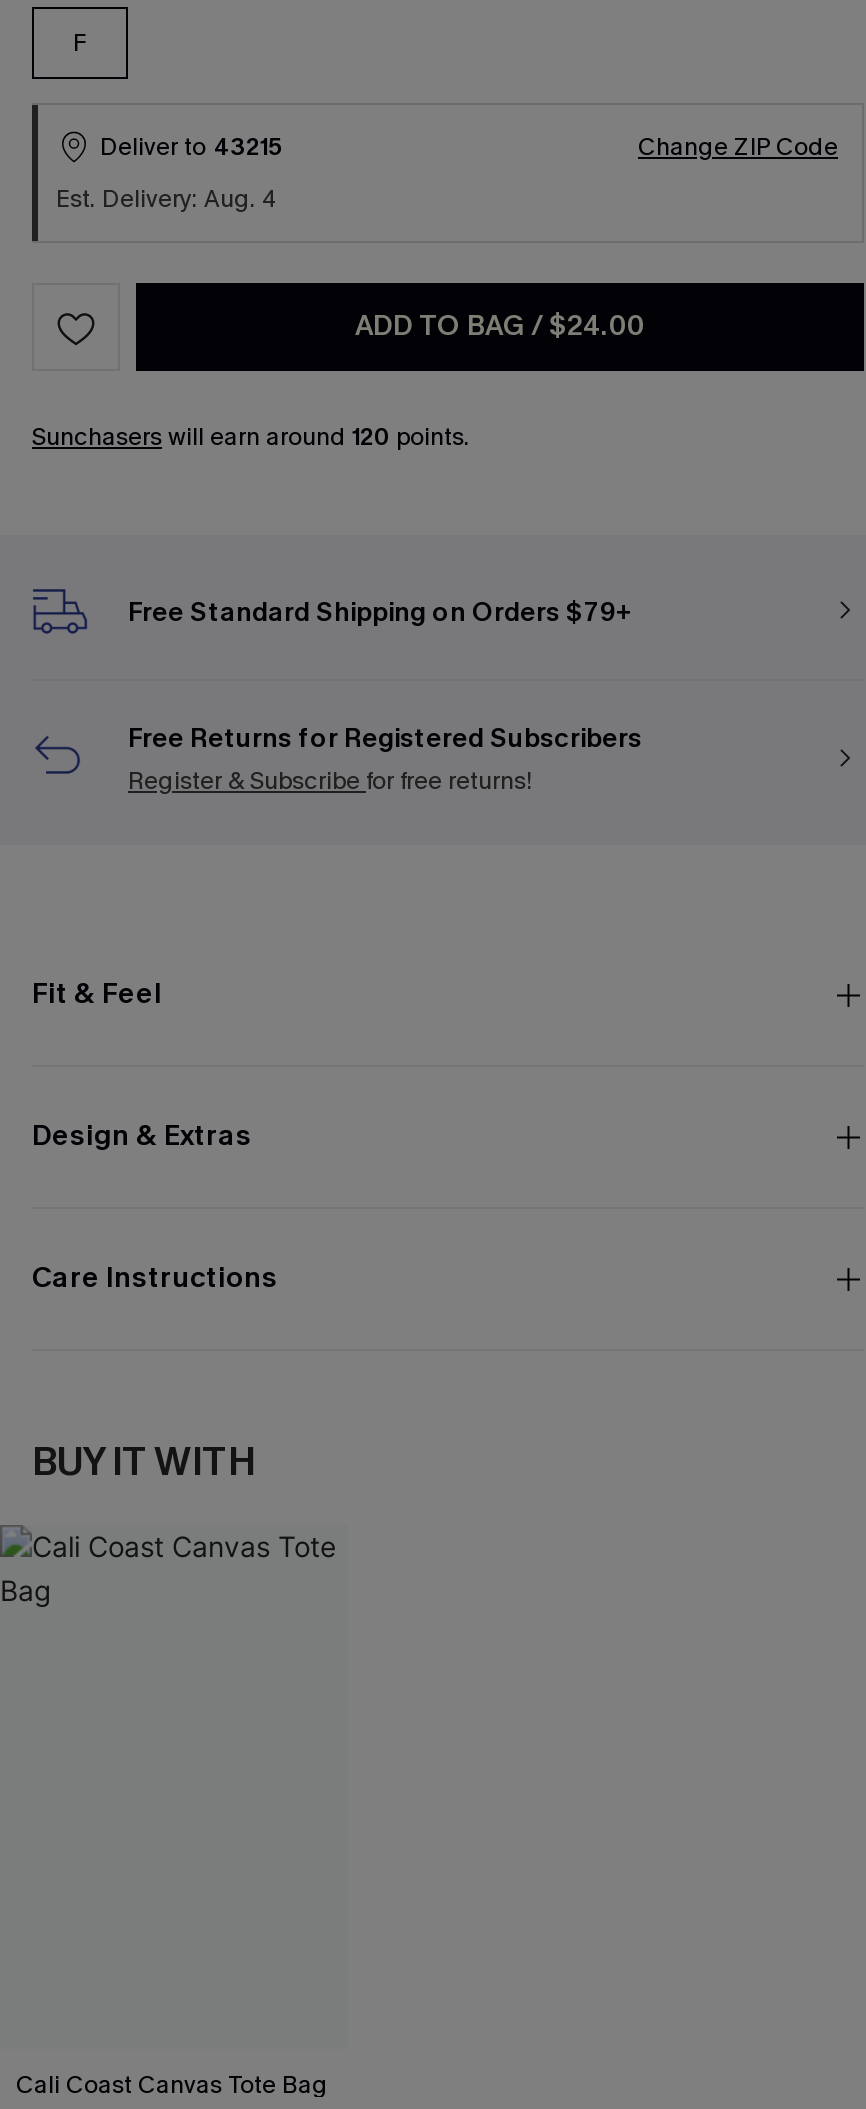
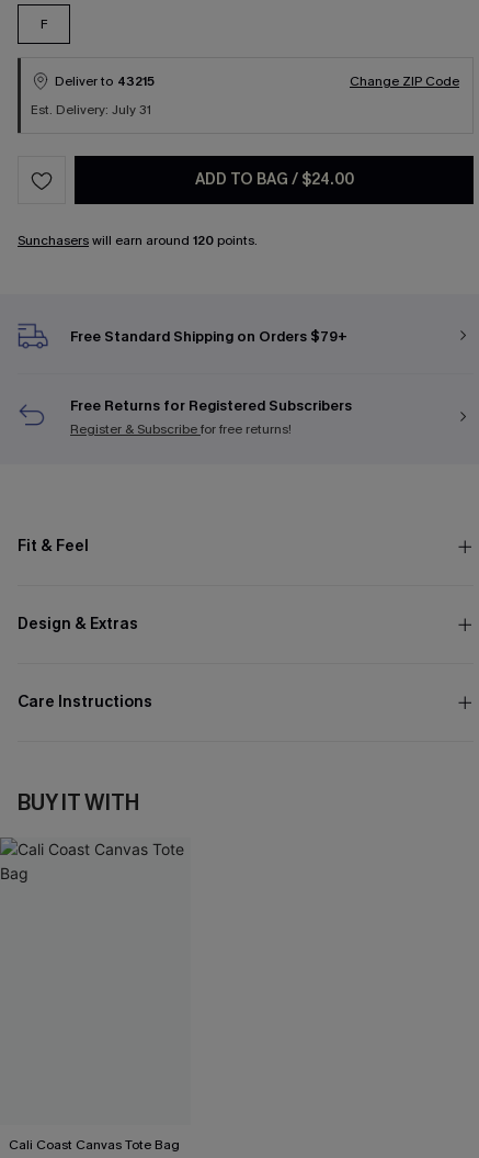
- Est. Delivery: Aug. 4
+ Est. Delivery: July 31
